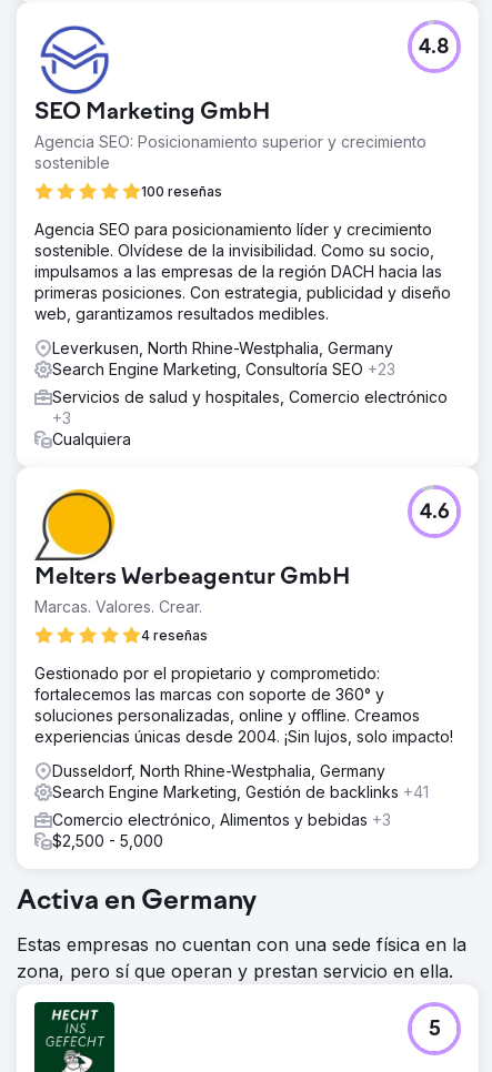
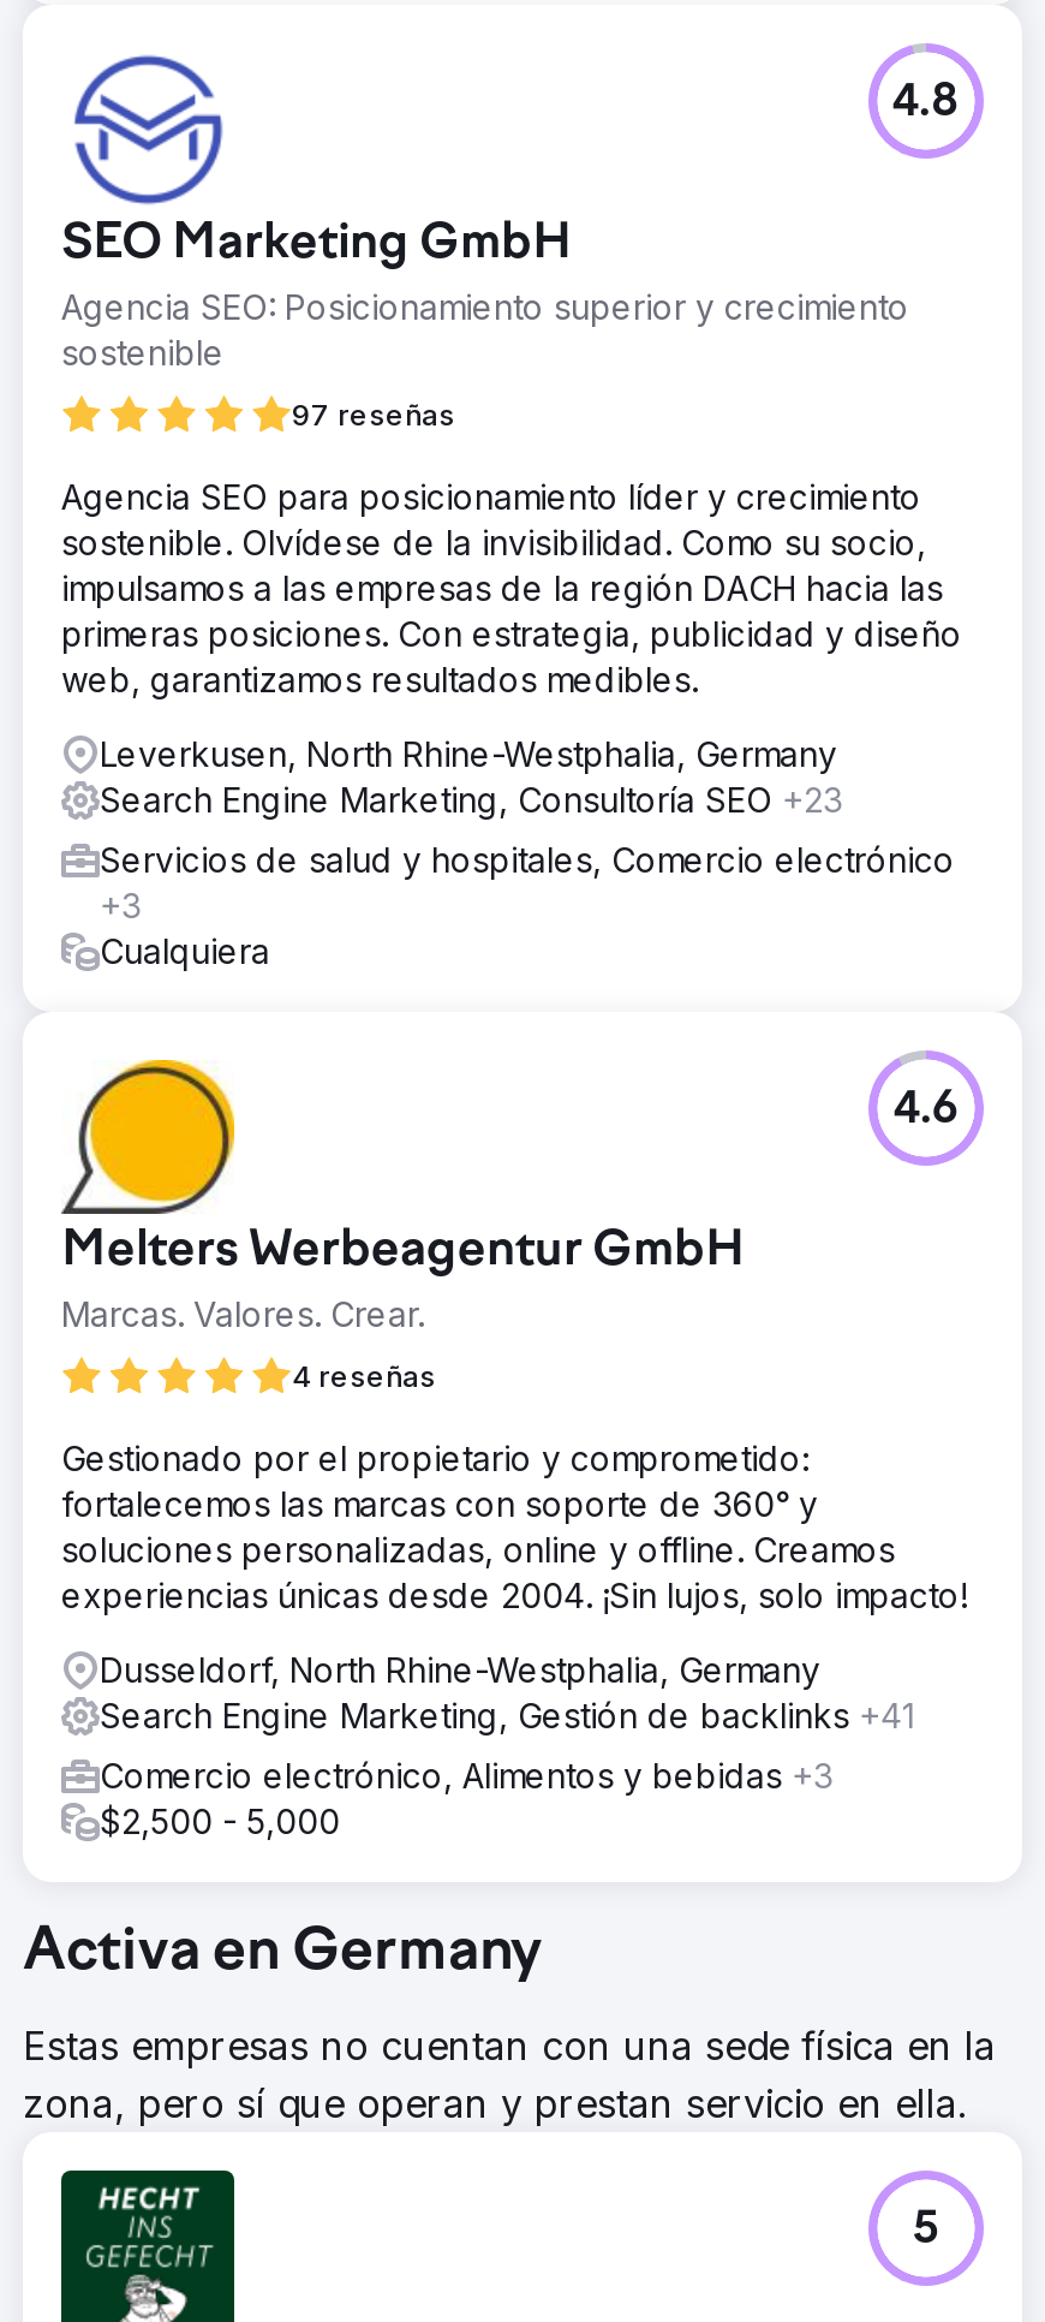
- 100 reseñas
+ 97 reseñas
